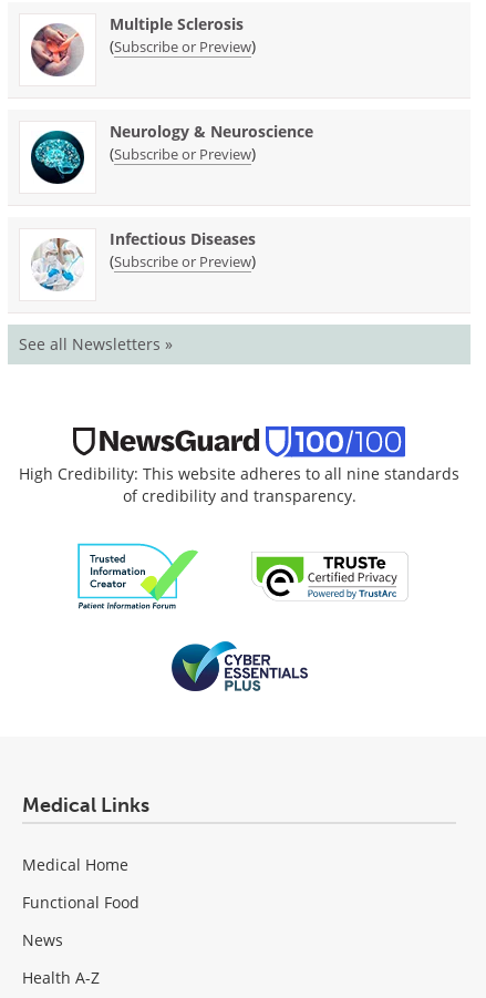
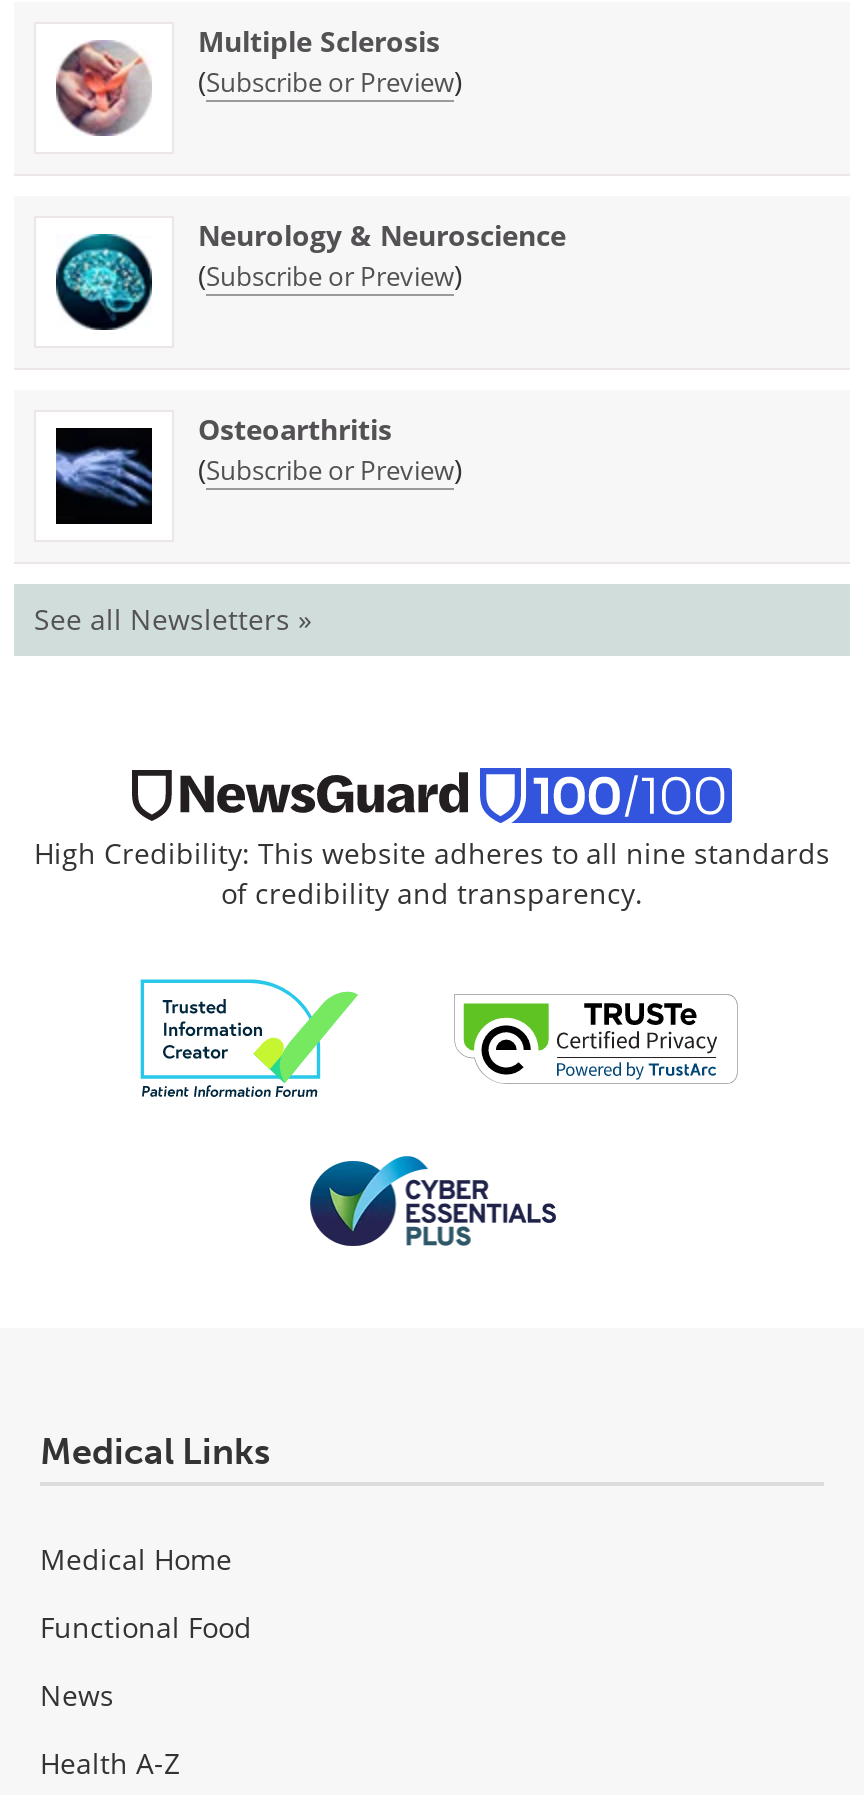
- [image]
- Infectious Diseases
+ [image]
+ Osteoarthritis
